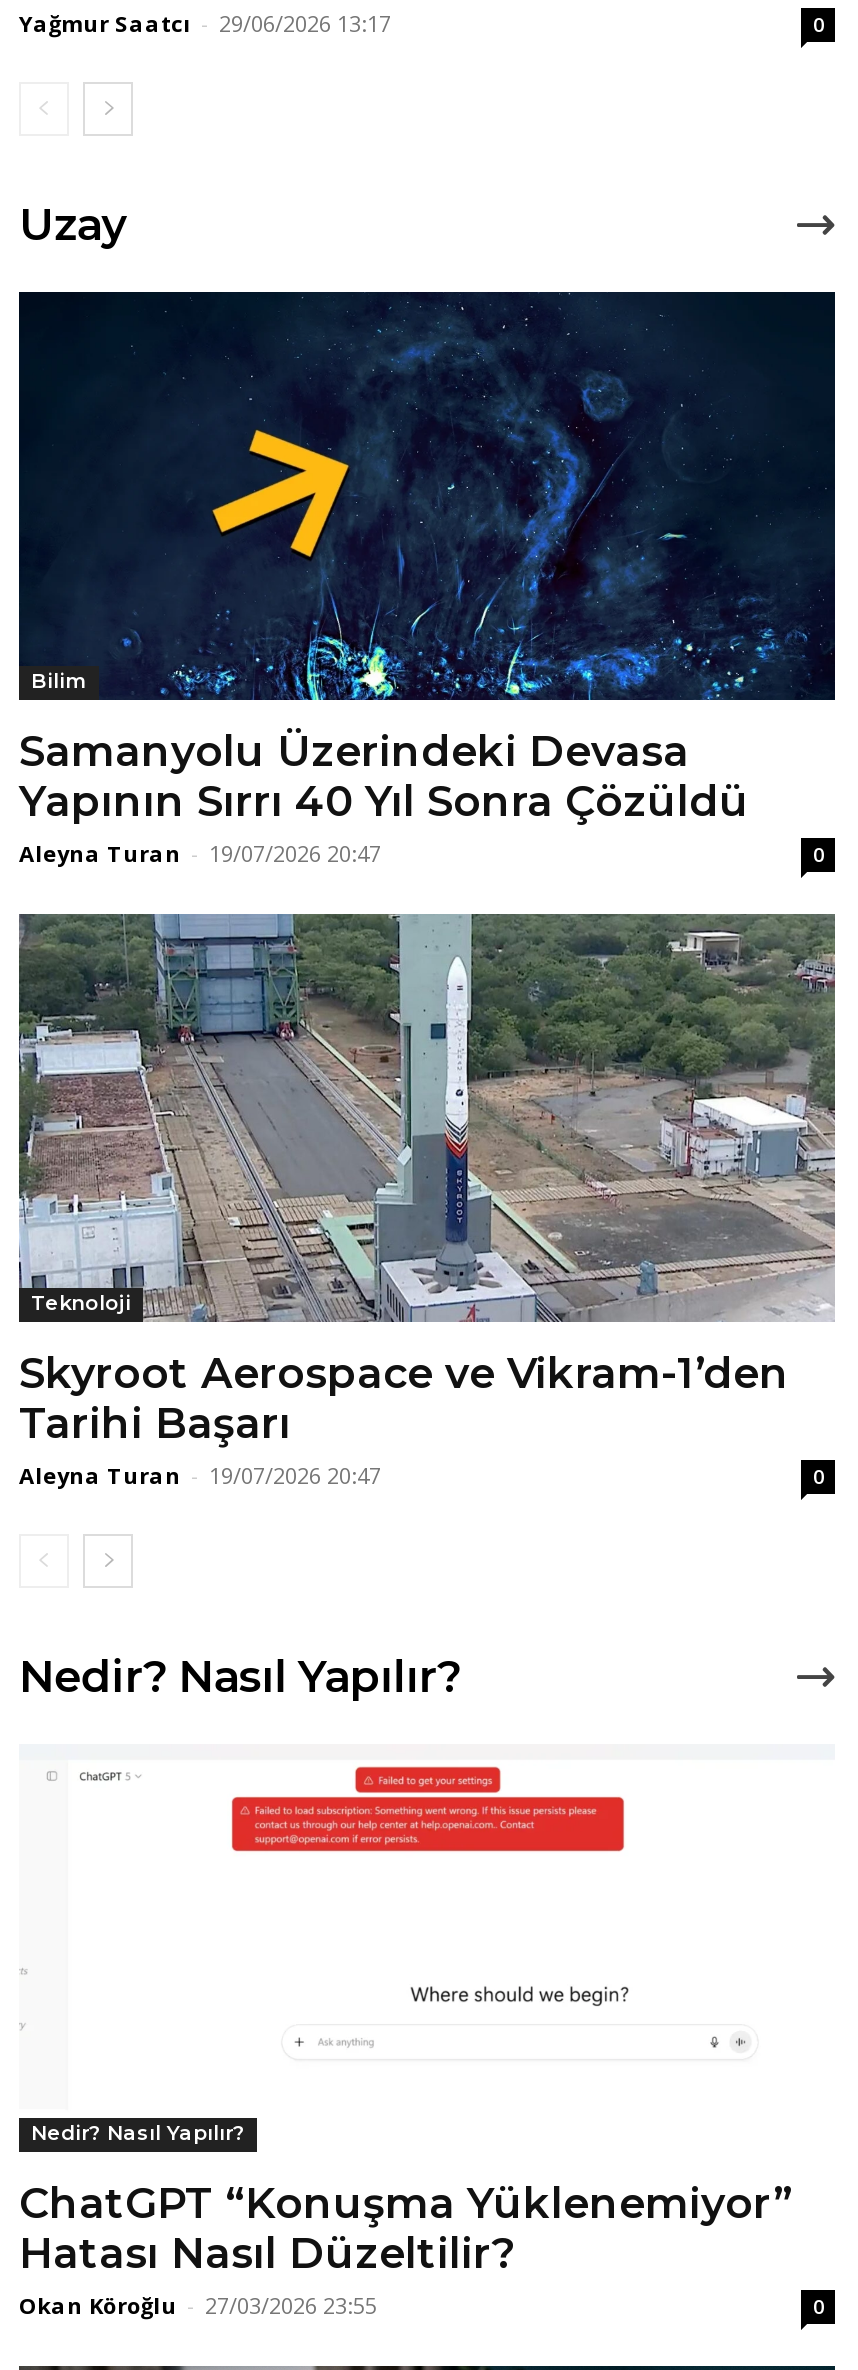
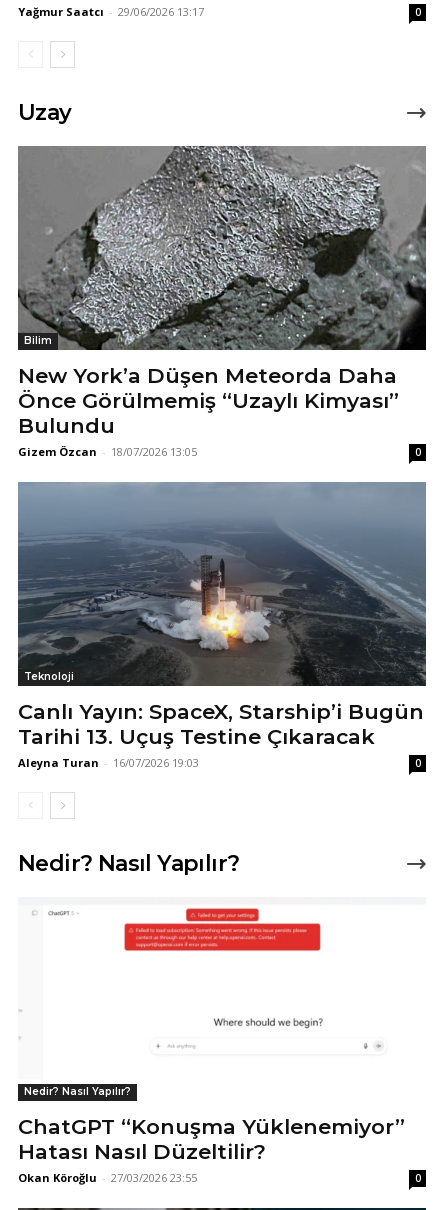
- [image]
- Samanyolu Üzerindeki Devasa
- Yapının Sırrı 40 Yıl Sonra Çözüldü
- Aleyna Turan - 19/07/2026 20:47
+ [image]
+ New York’a Düşen Meteorda Daha
+ Önce Görülmemiş “Uzaylı Kimyası”
+ Bulundu
+ Gizem Özcan - 18/07/2026 13:05

- [image]
- Skyroot Aerospace ve Vikram-1’den
- Tarihi Başarı
- Aleyna Turan - 19/07/2026 20:47
+ [image]
+ Canlı Yayın: SpaceX, Starship’i Bugün
+ Tarihi 13. Uçuş Testine Çıkaracak
+ Aleyna Turan - 16/07/2026 19:03
